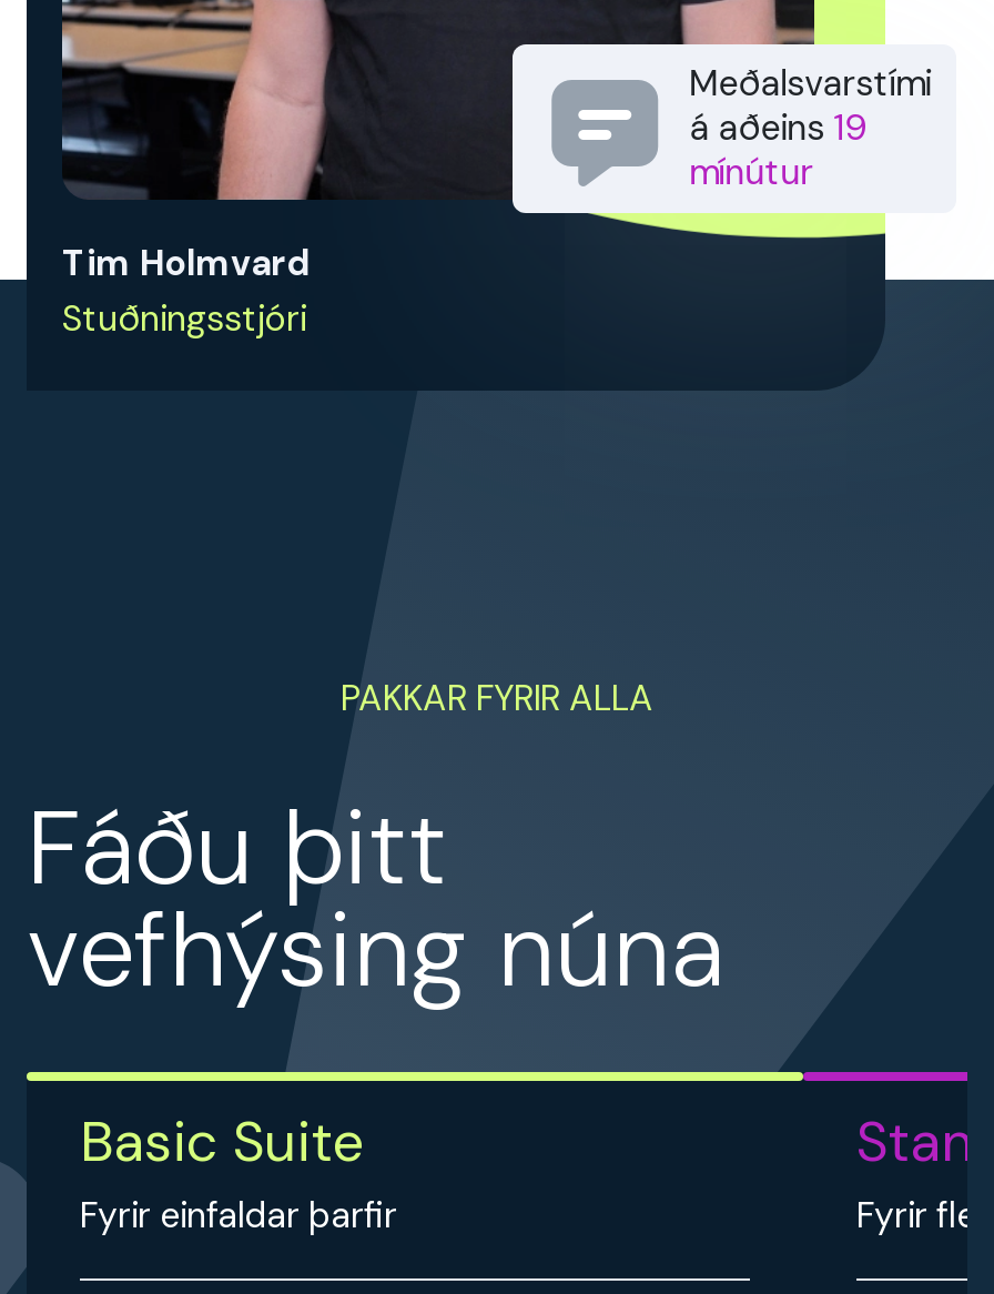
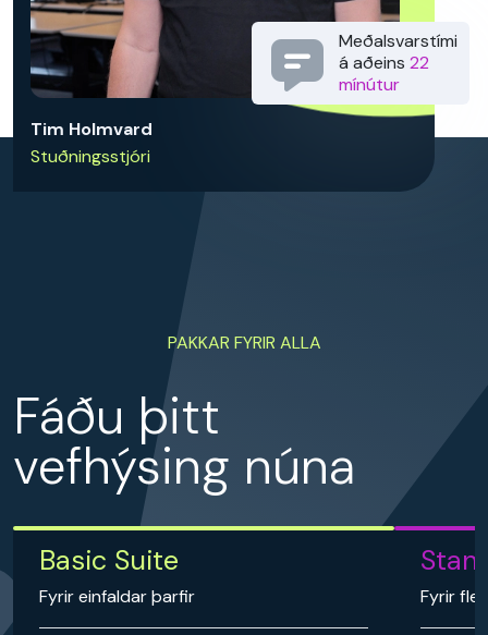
- á aðeins 19
+ á aðeins 22
